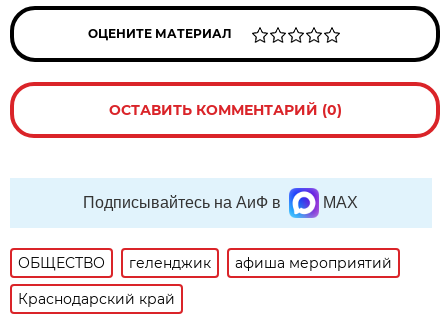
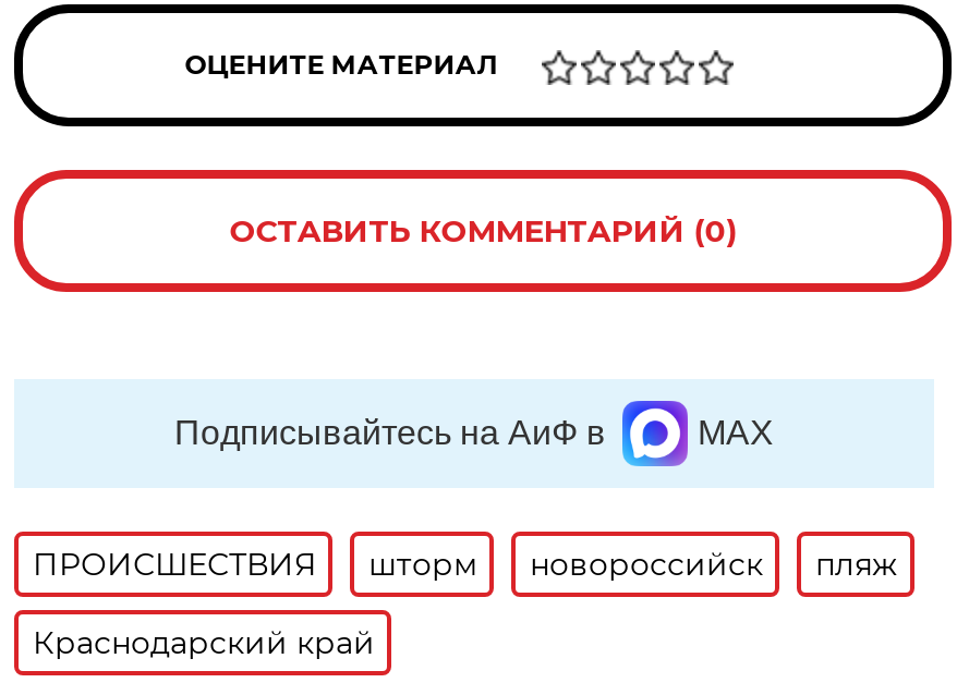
- ОБЩЕСТВО
- геленджик
- афиша мероприятий
+ ПРОИСШЕСТВИЯ
+ шторм
+ новороссийск
+ пляж
